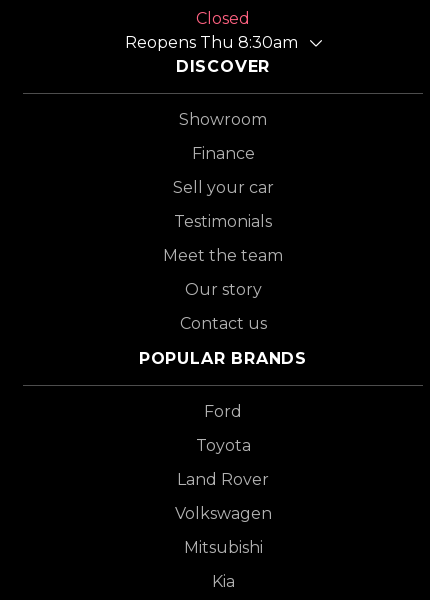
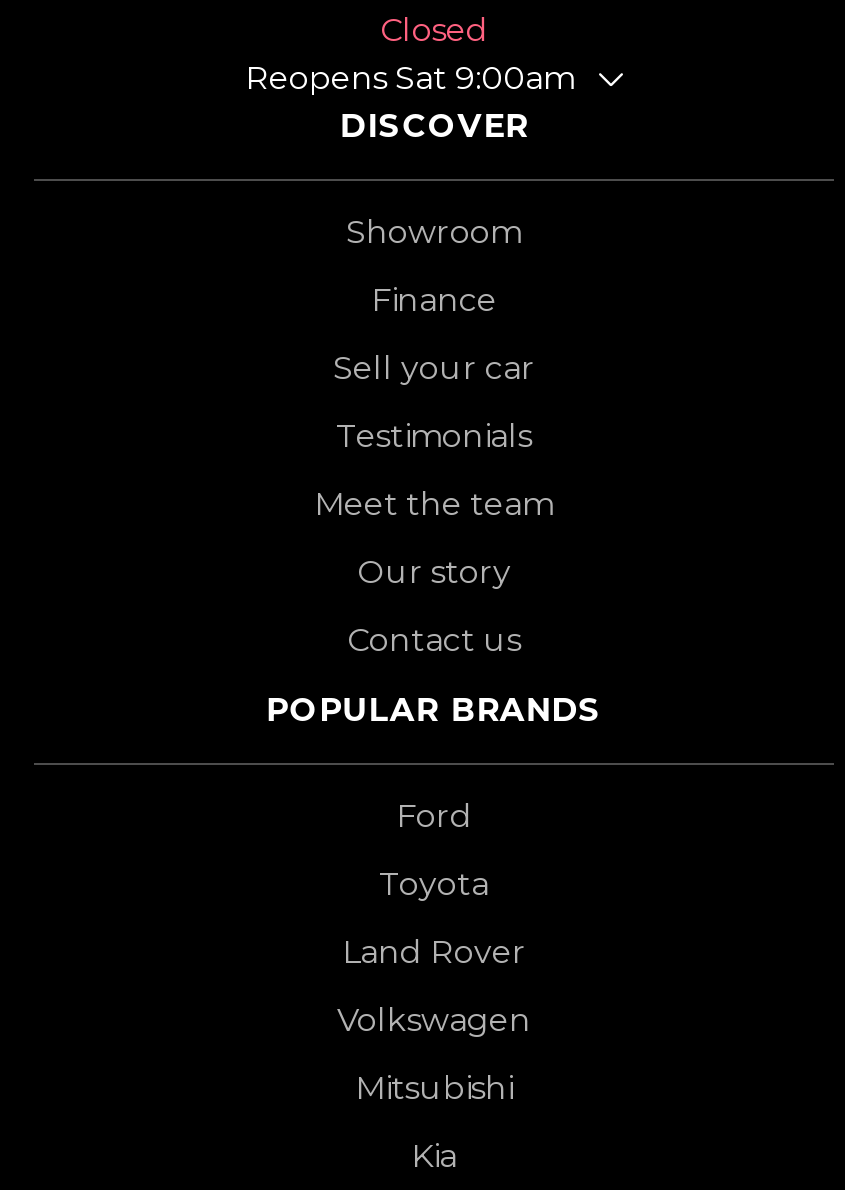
- Reopens Thu 8:30am
+ Reopens Sat 9:00am
